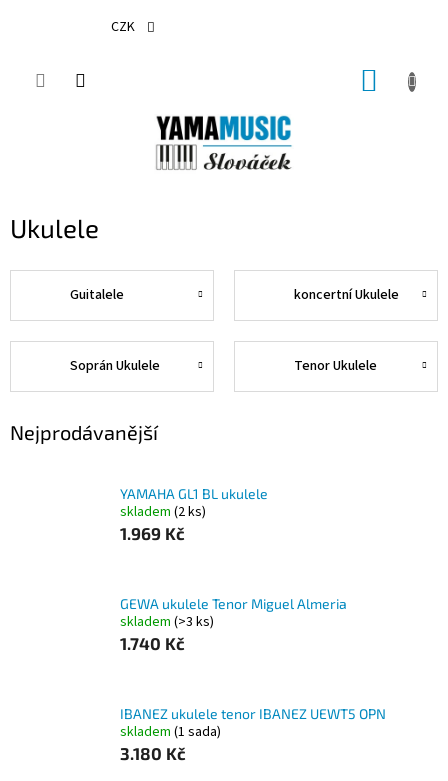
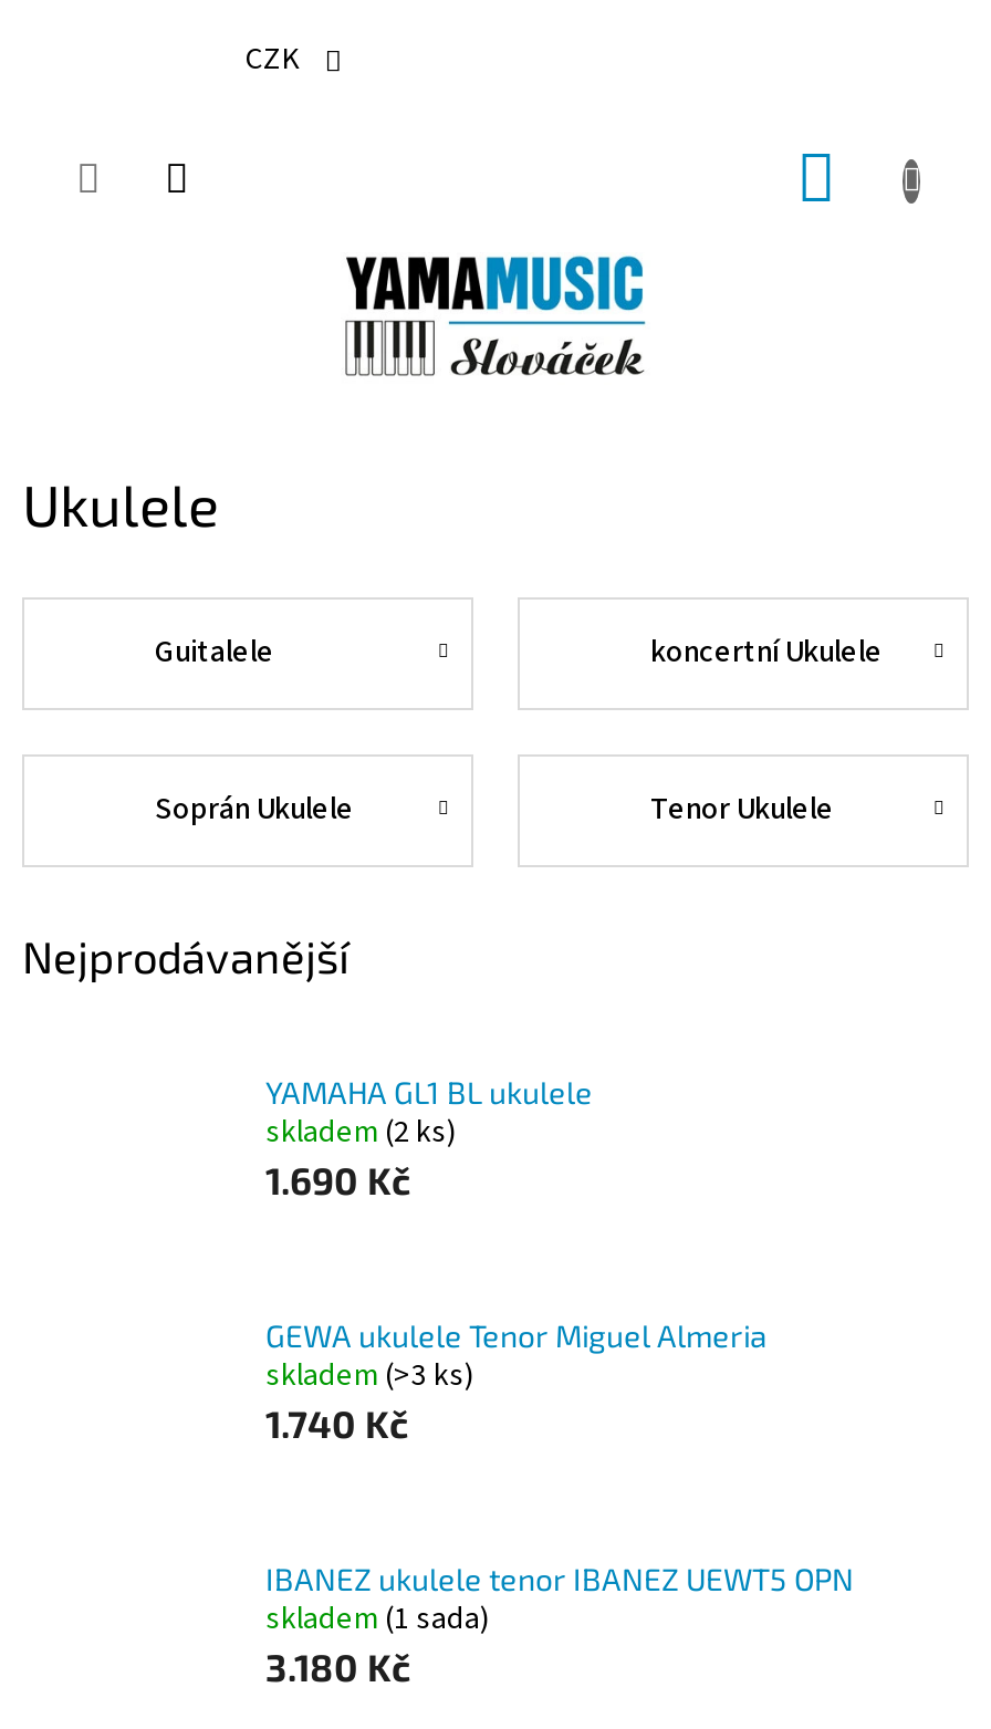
- 1.969 Kč
+ 1.690 Kč
